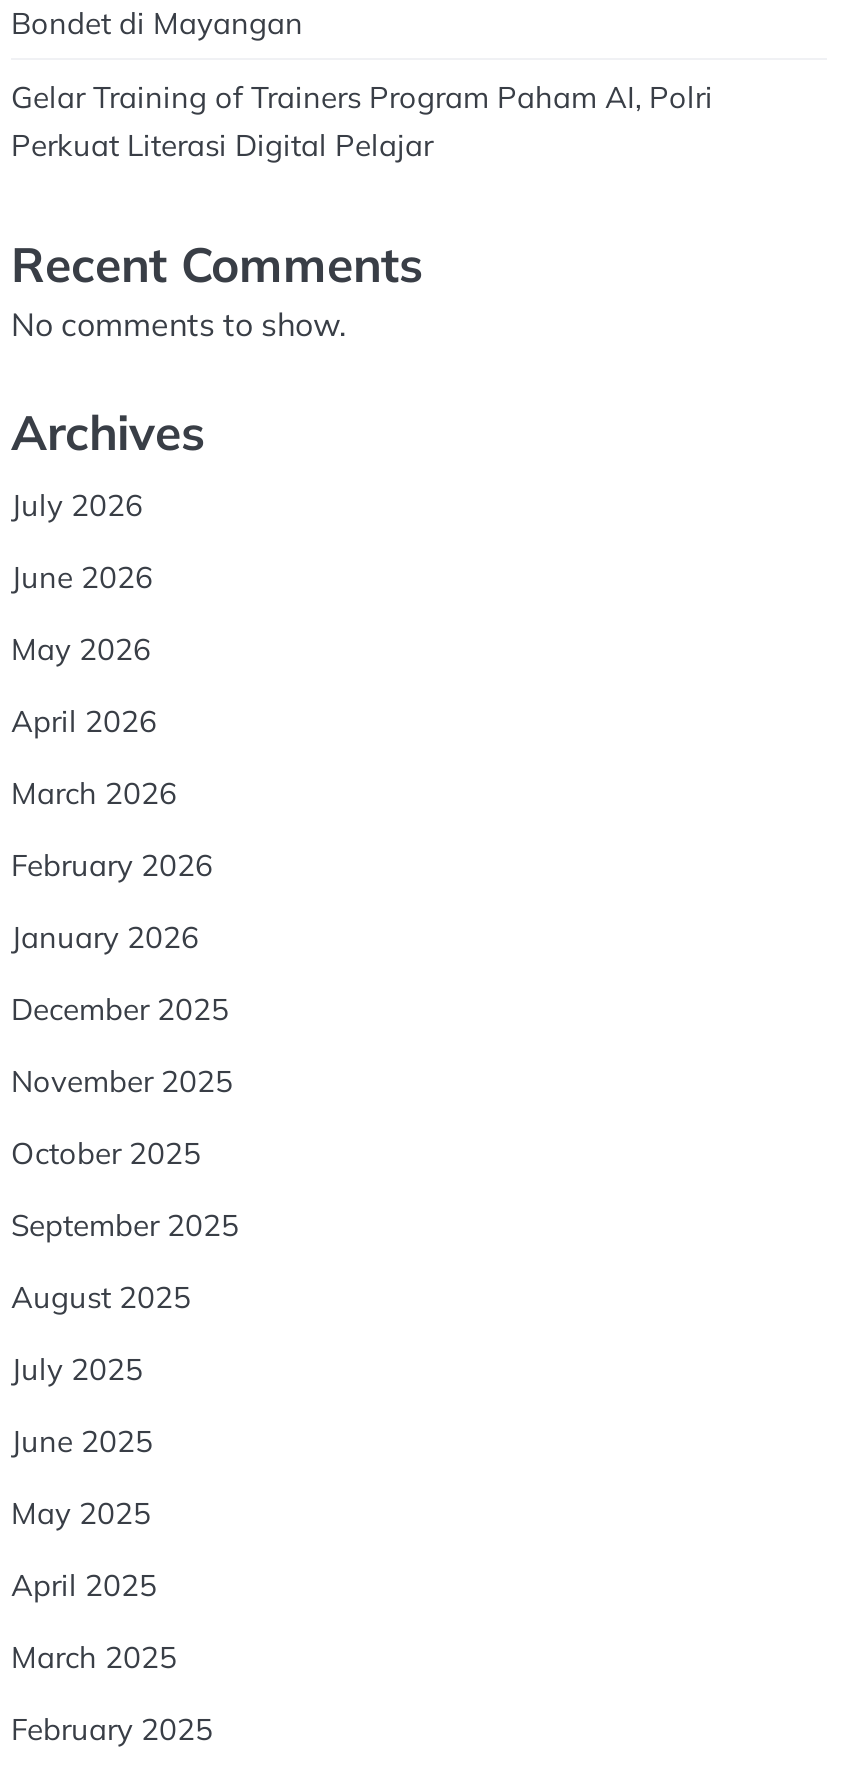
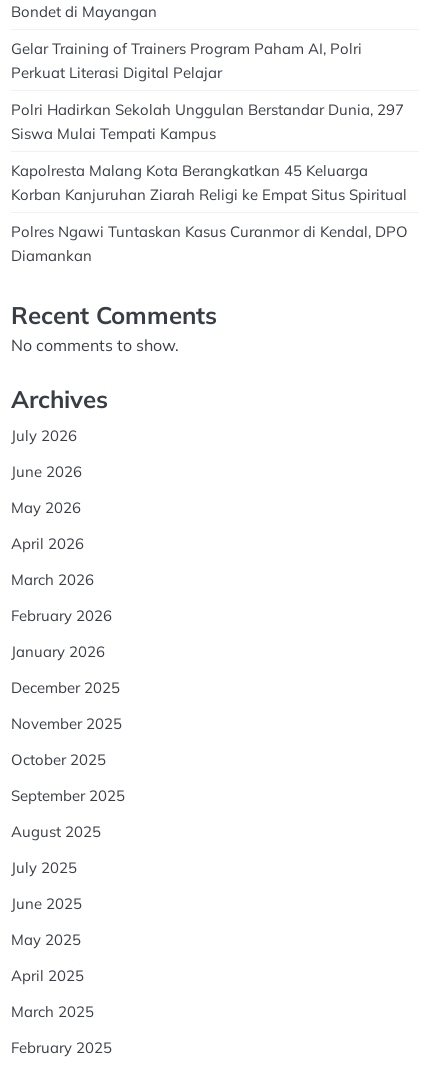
+ Polri Hadirkan Sekolah Unggulan Berstandar Dunia, 297
+ Siswa Mulai Tempati Kampus
+ Kapolresta Malang Kota Berangkatkan 45 Keluarga
+ Korban Kanjuruhan Ziarah Religi ke Empat Situs Spiritual
+ Polres Ngawi Tuntaskan Kasus Curanmor di Kendal, DPO
+ Diamankan
